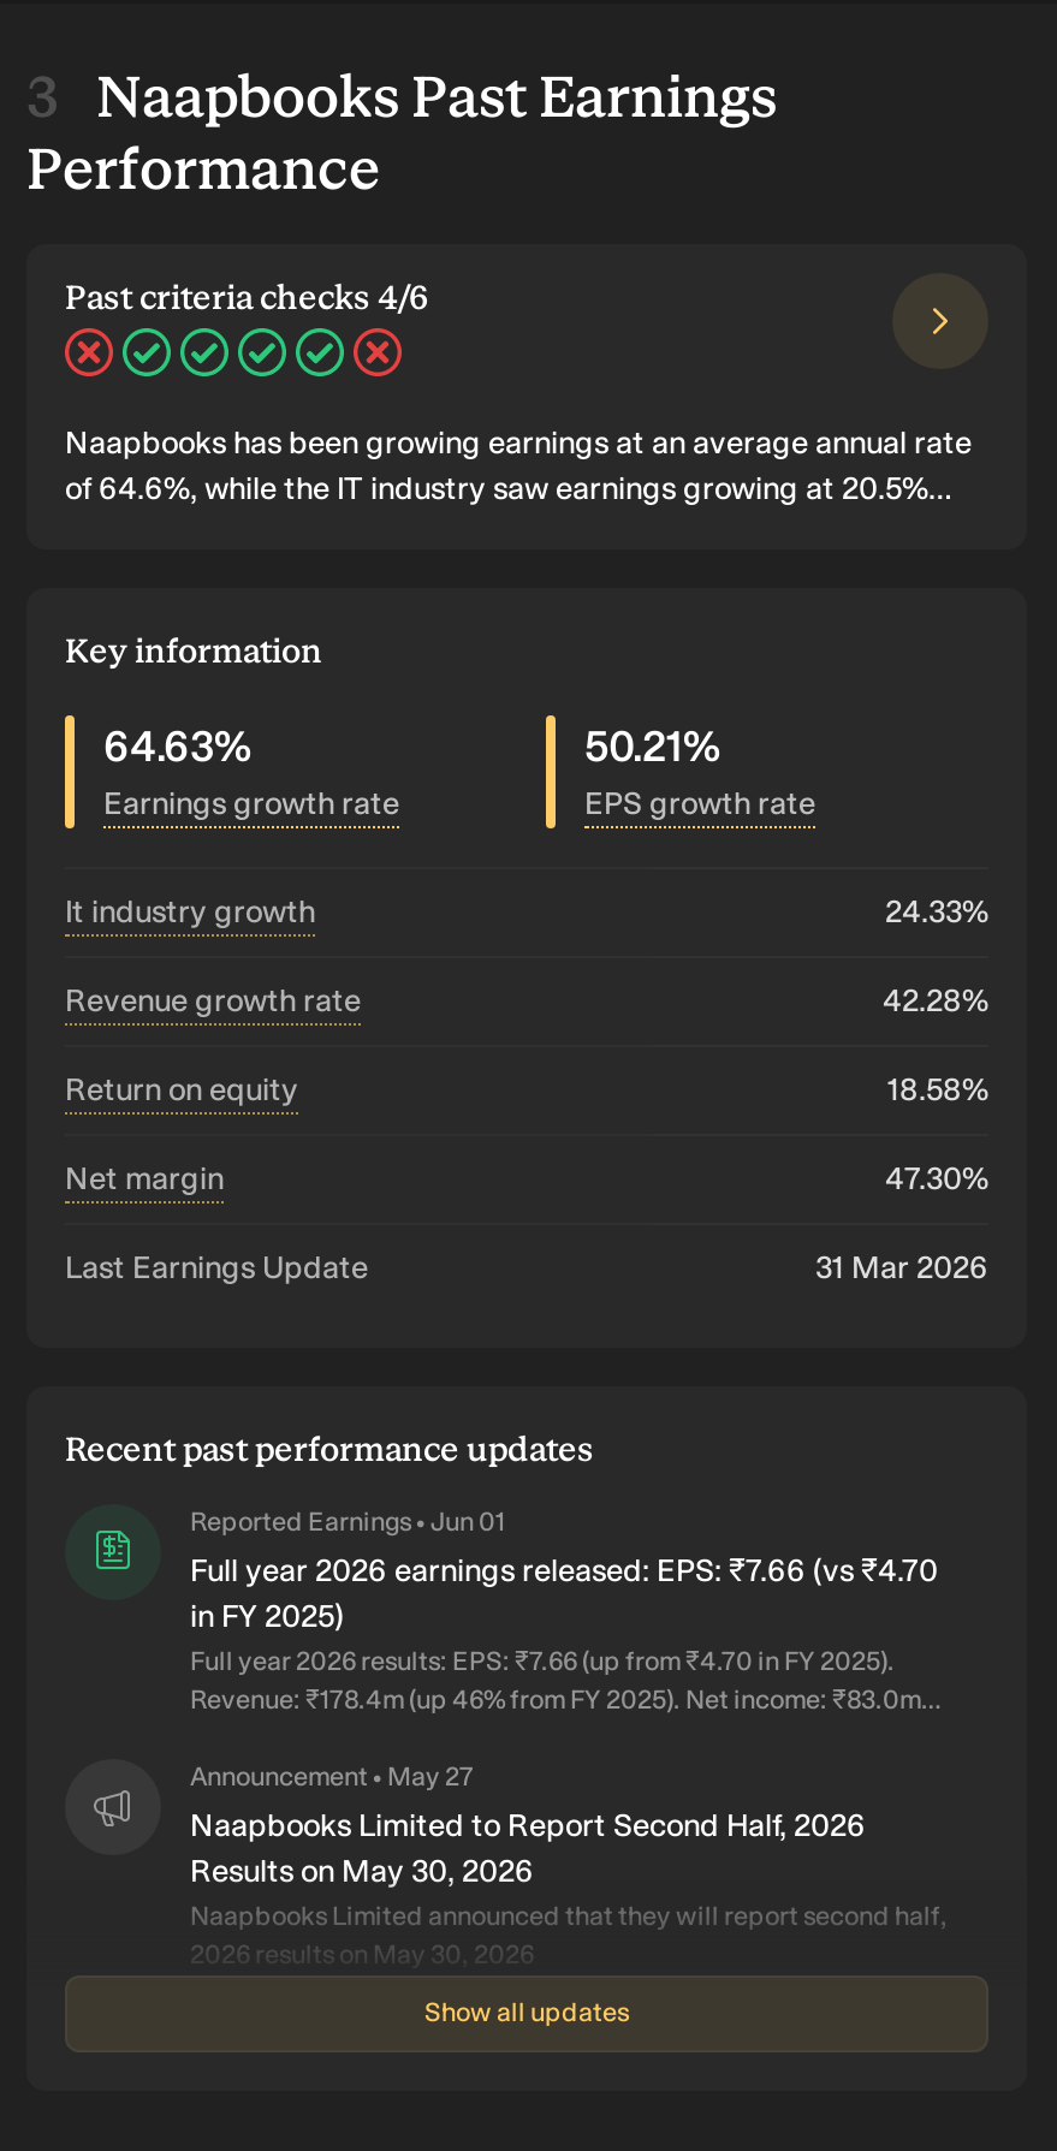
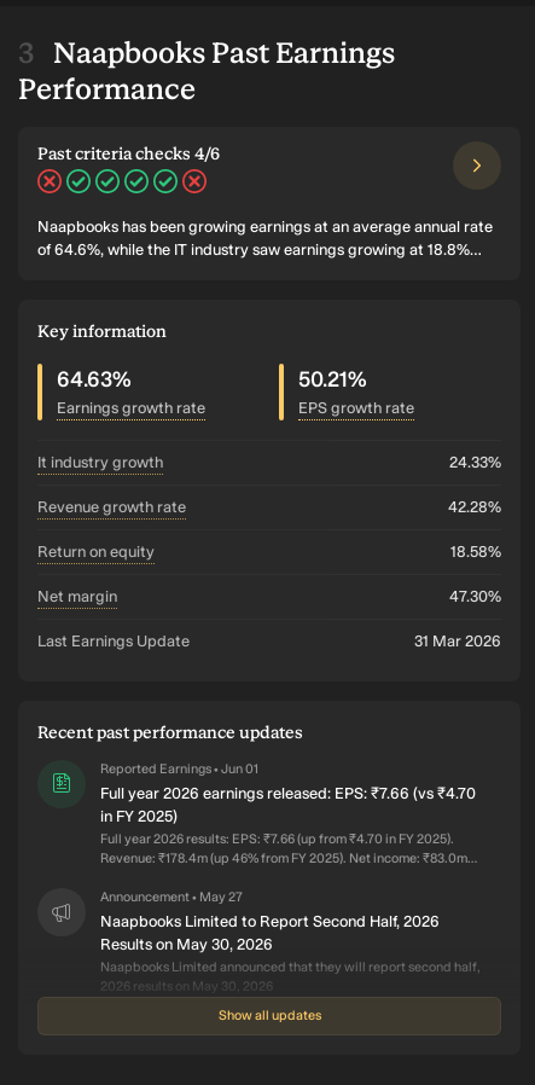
- of 64.6%, while the IT industry saw earnings growing at 20.5%
+ of 64.6%, while the IT industry saw earnings growing at 18.8%
